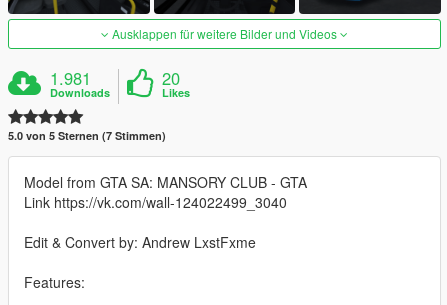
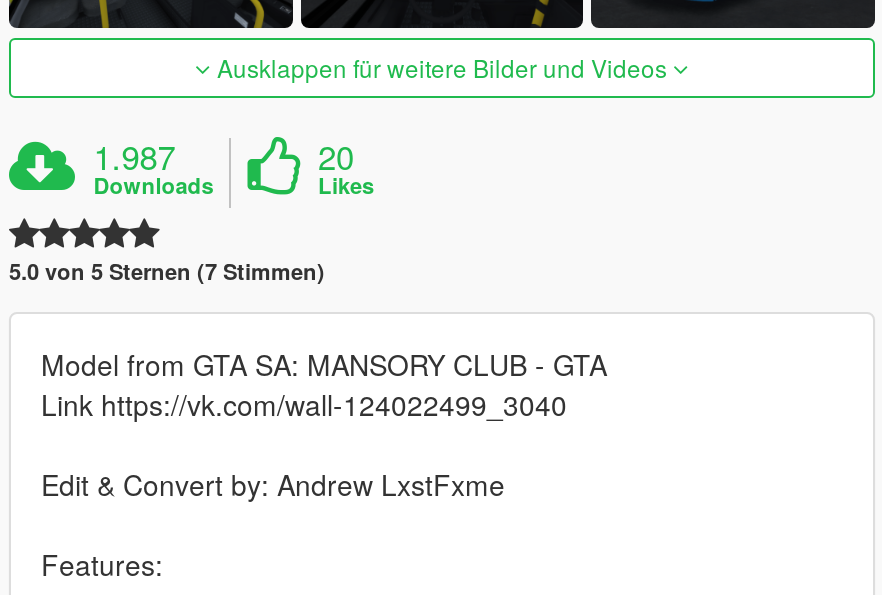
- 1.981
+ 1.987
